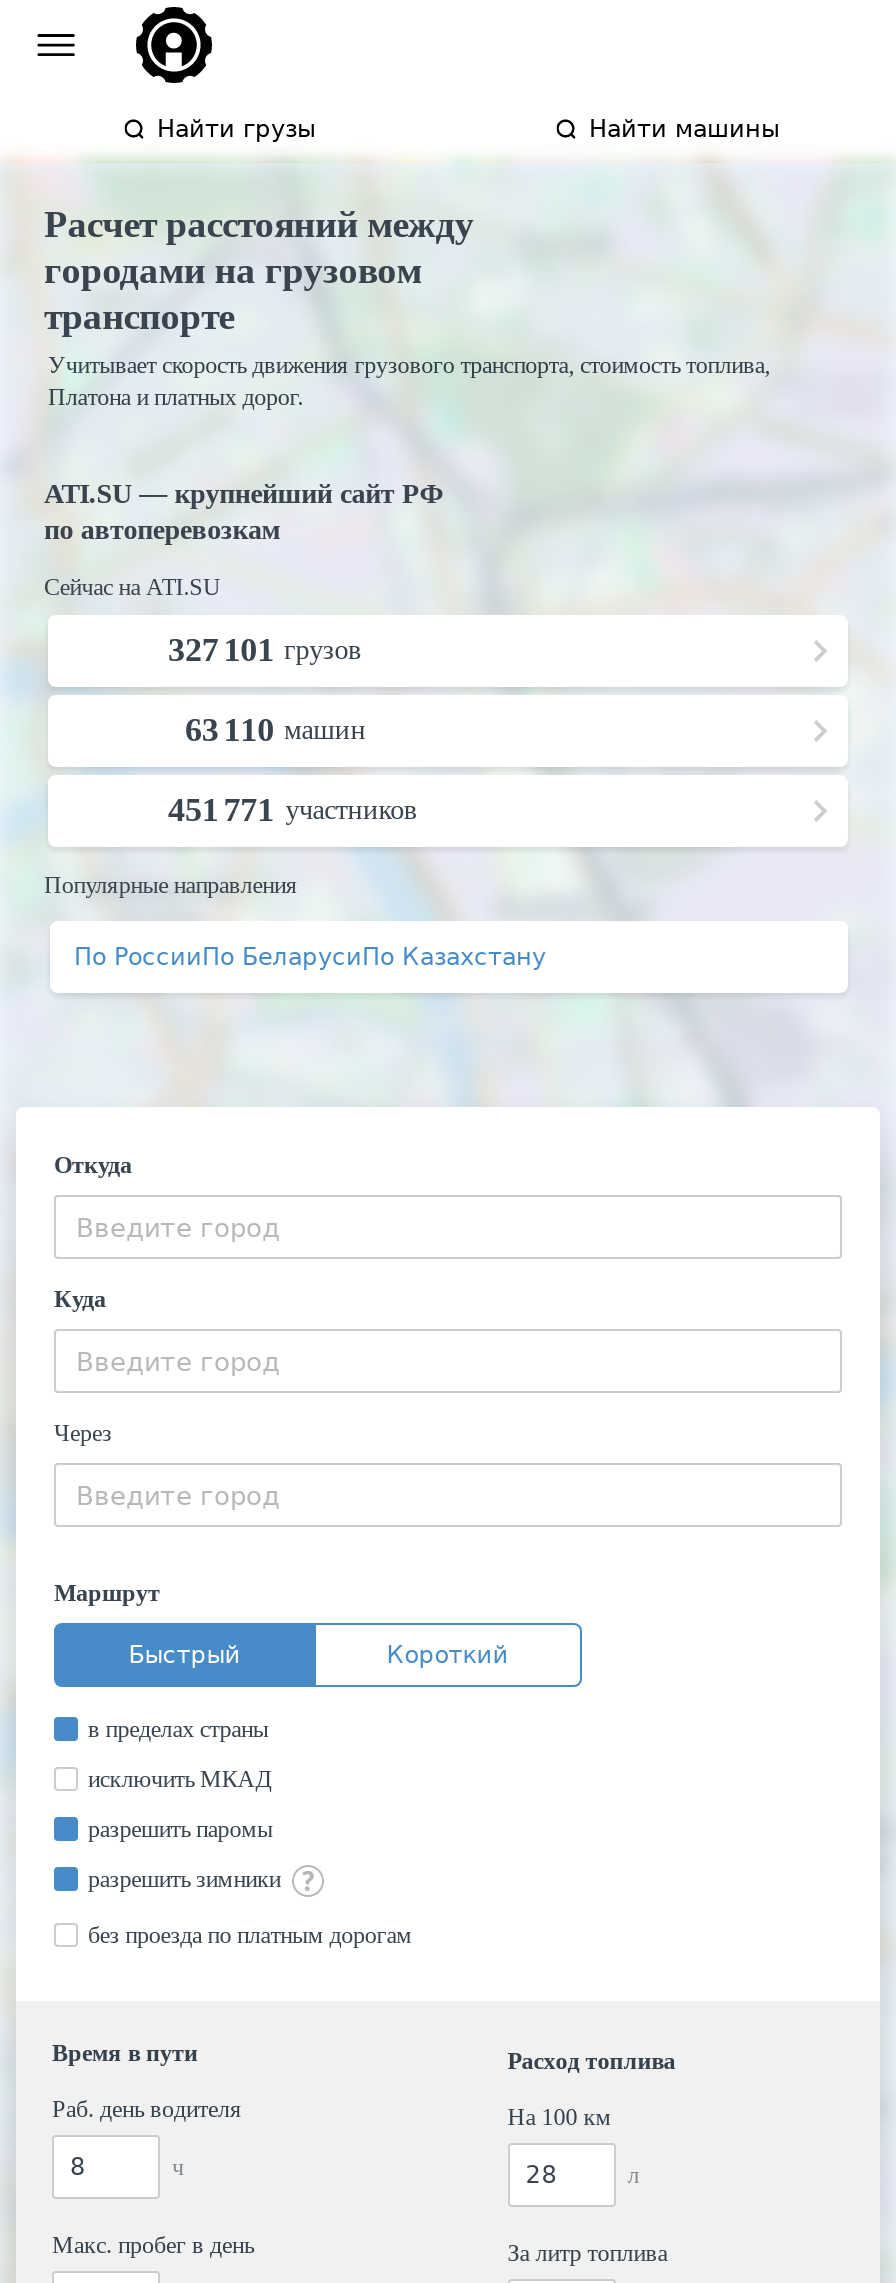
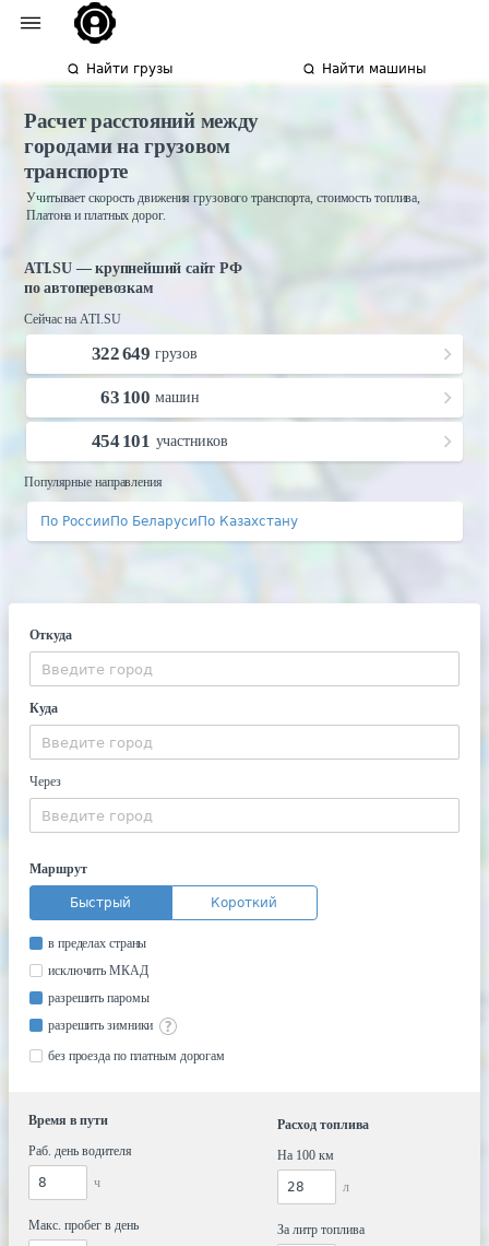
- 327 101 грузов
+ 322 649 грузов

- 63 110 машин
+ 63 100 машин

- 451 771 участников
+ 454 101 участников
